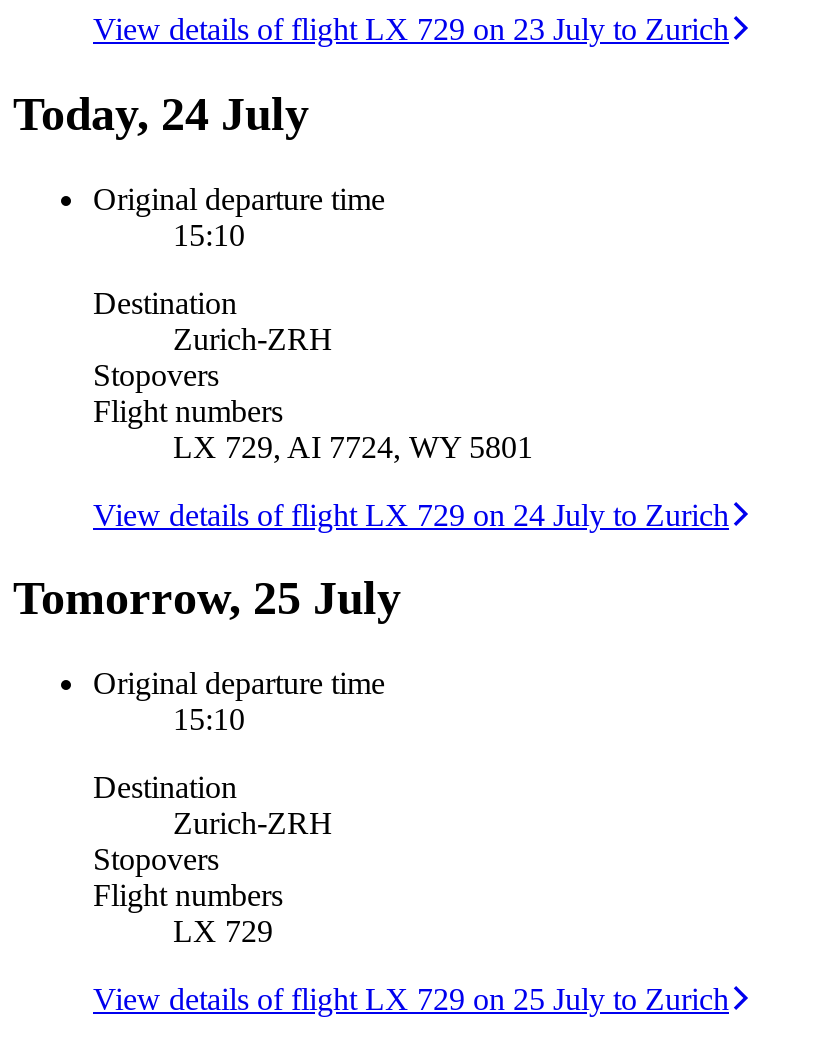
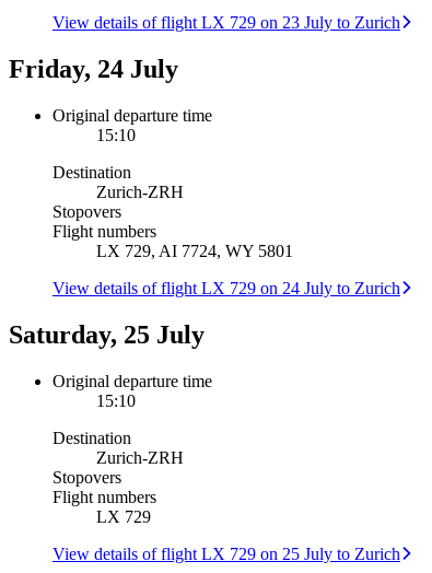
- Today, 24 July
+ Friday, 24 July

- Tomorrow, 25 July
+ Saturday, 25 July
